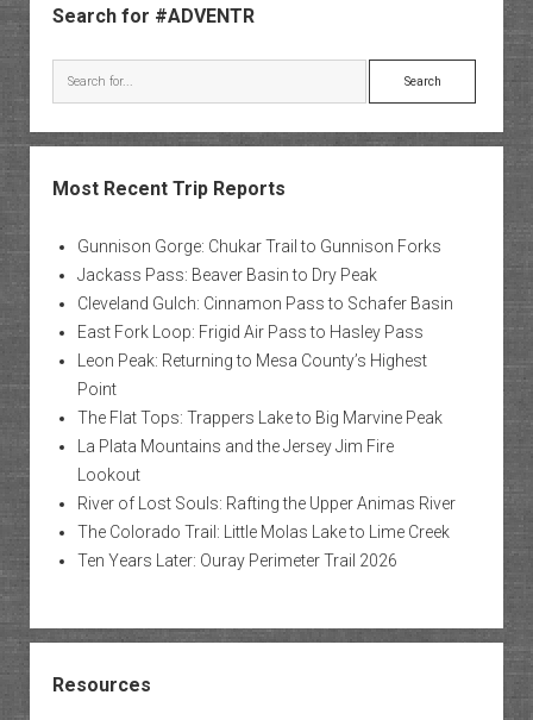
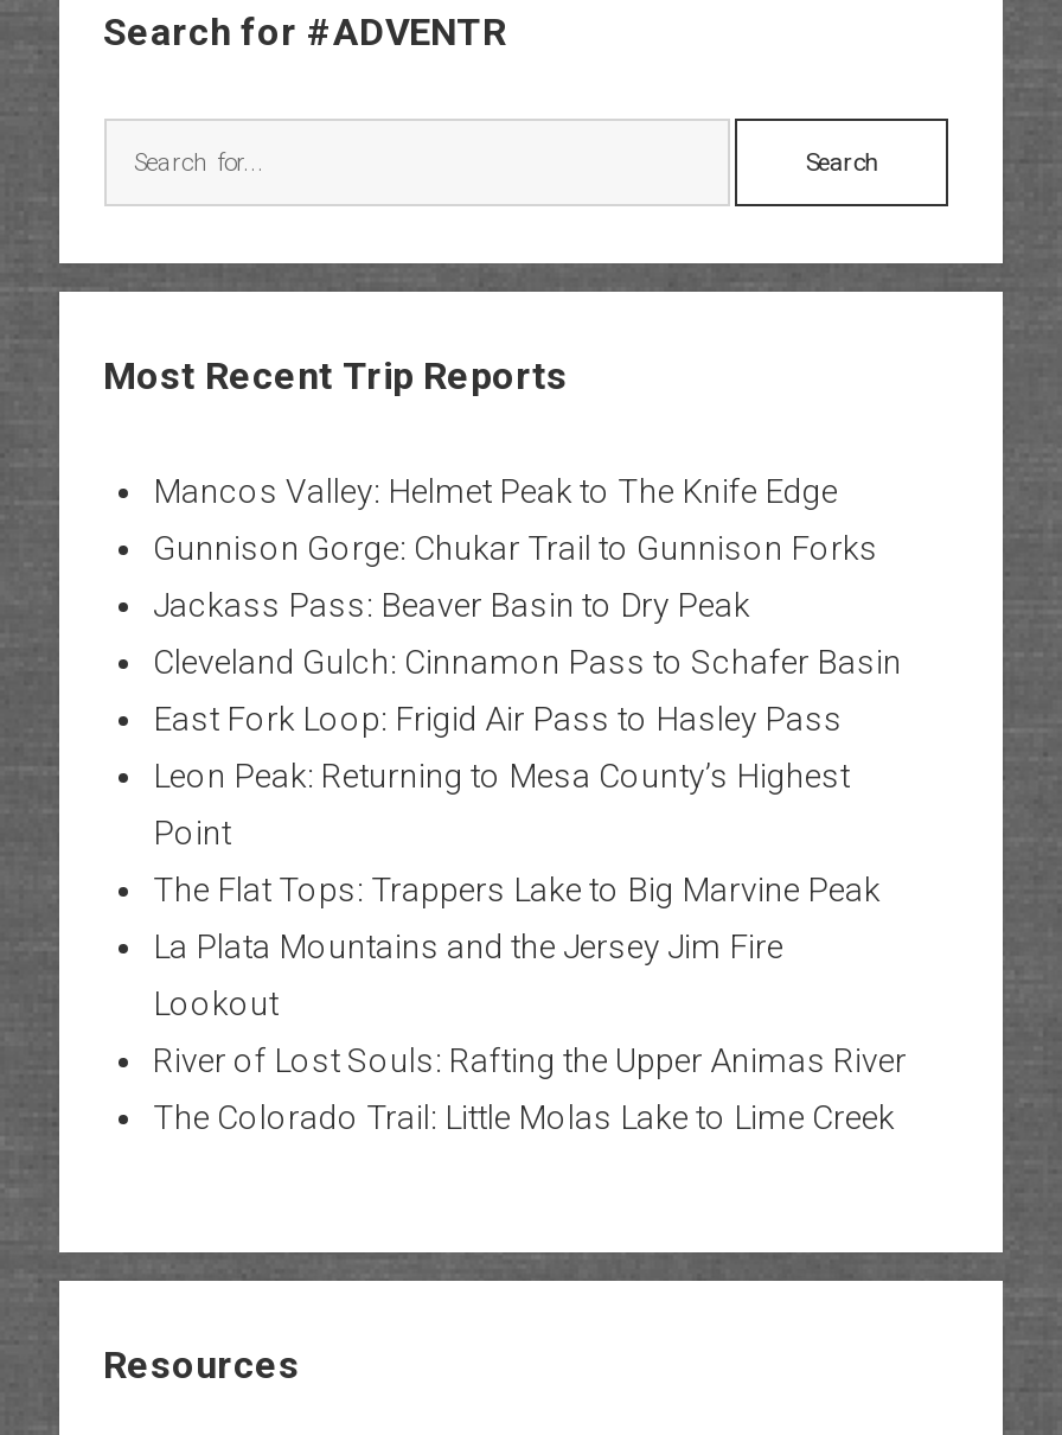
+ Mancos Valley: Helmet Peak to The Knife Edge

moved down: Gunnison Gorge: Chukar Trail to Gunnison Forks | Jackass Pass: Beaver Basin to Dry Peak | Cleveland Gulch: Cinnamon Pass to Schafer Basin | ... | River of Lost Souls: Rafting the Upper Animas River | The Colorado Trail: Little Molas Lake to Lime Creek

- Ten Years Later: Ouray Perimeter Trail 2026
